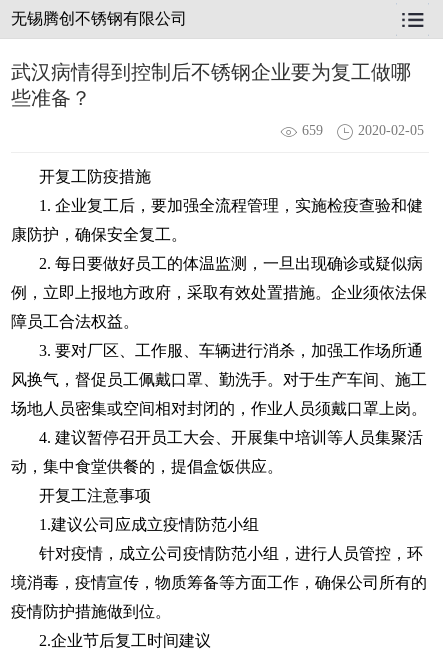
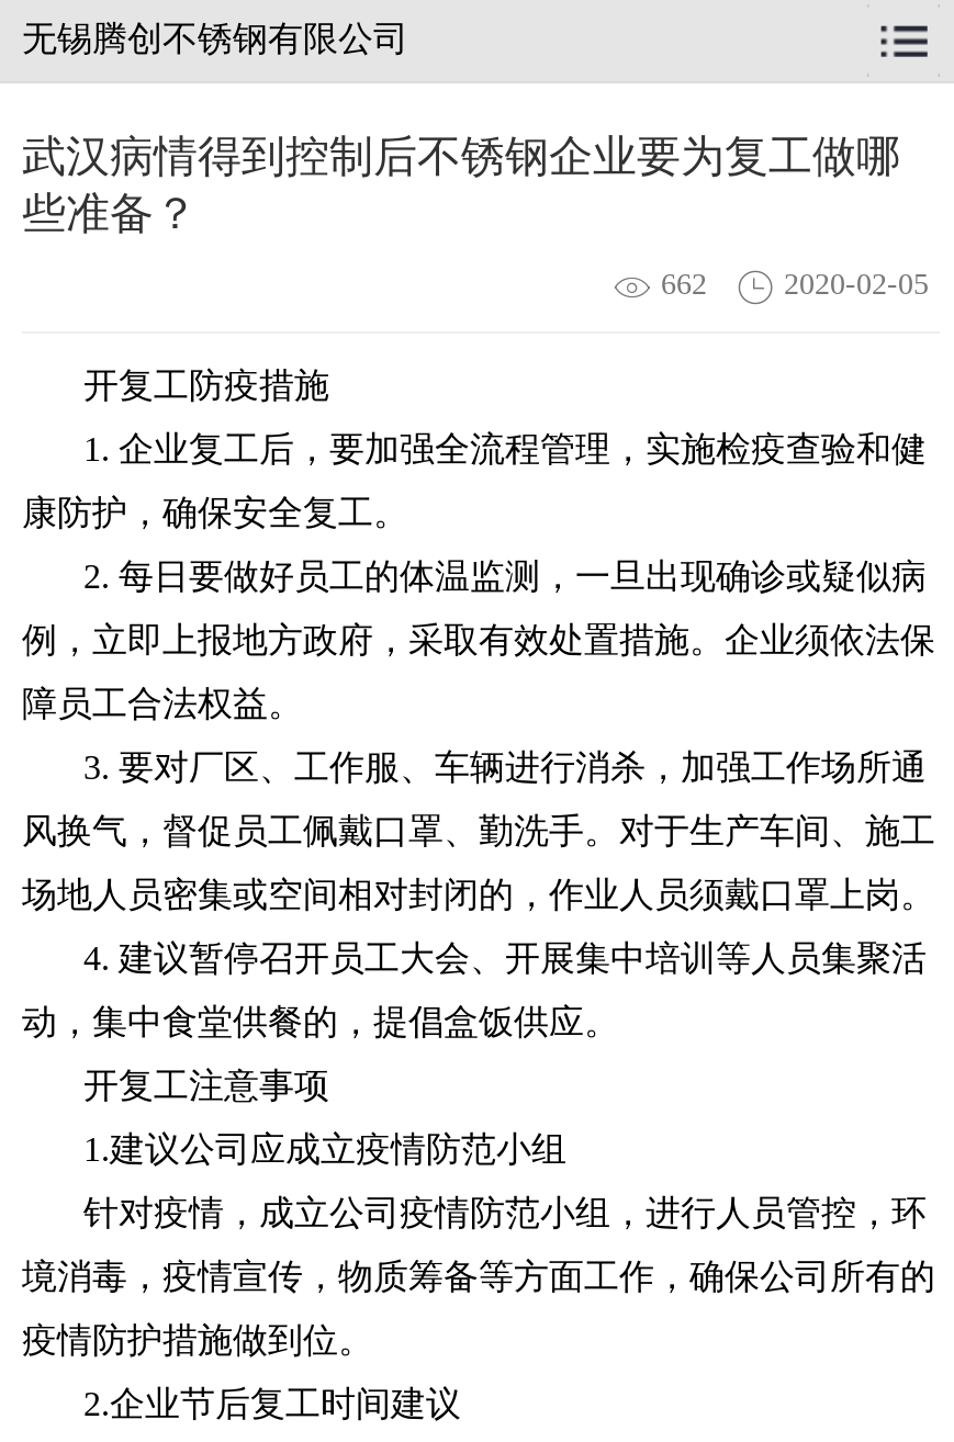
- 659
+ 662
